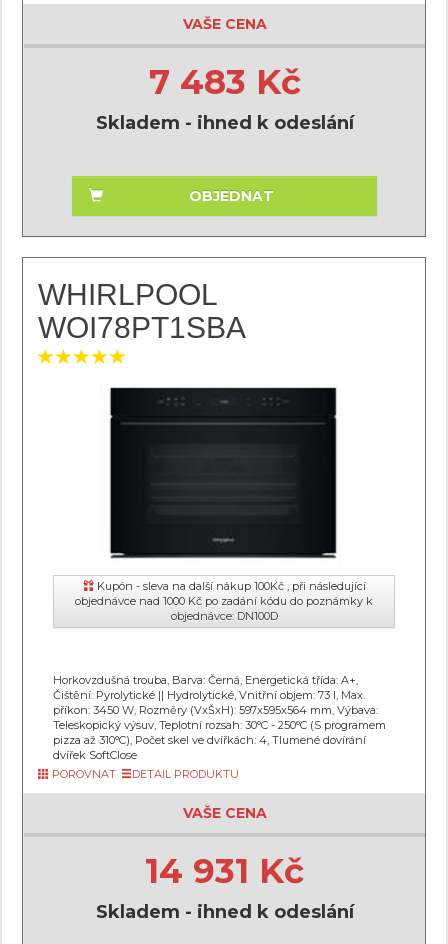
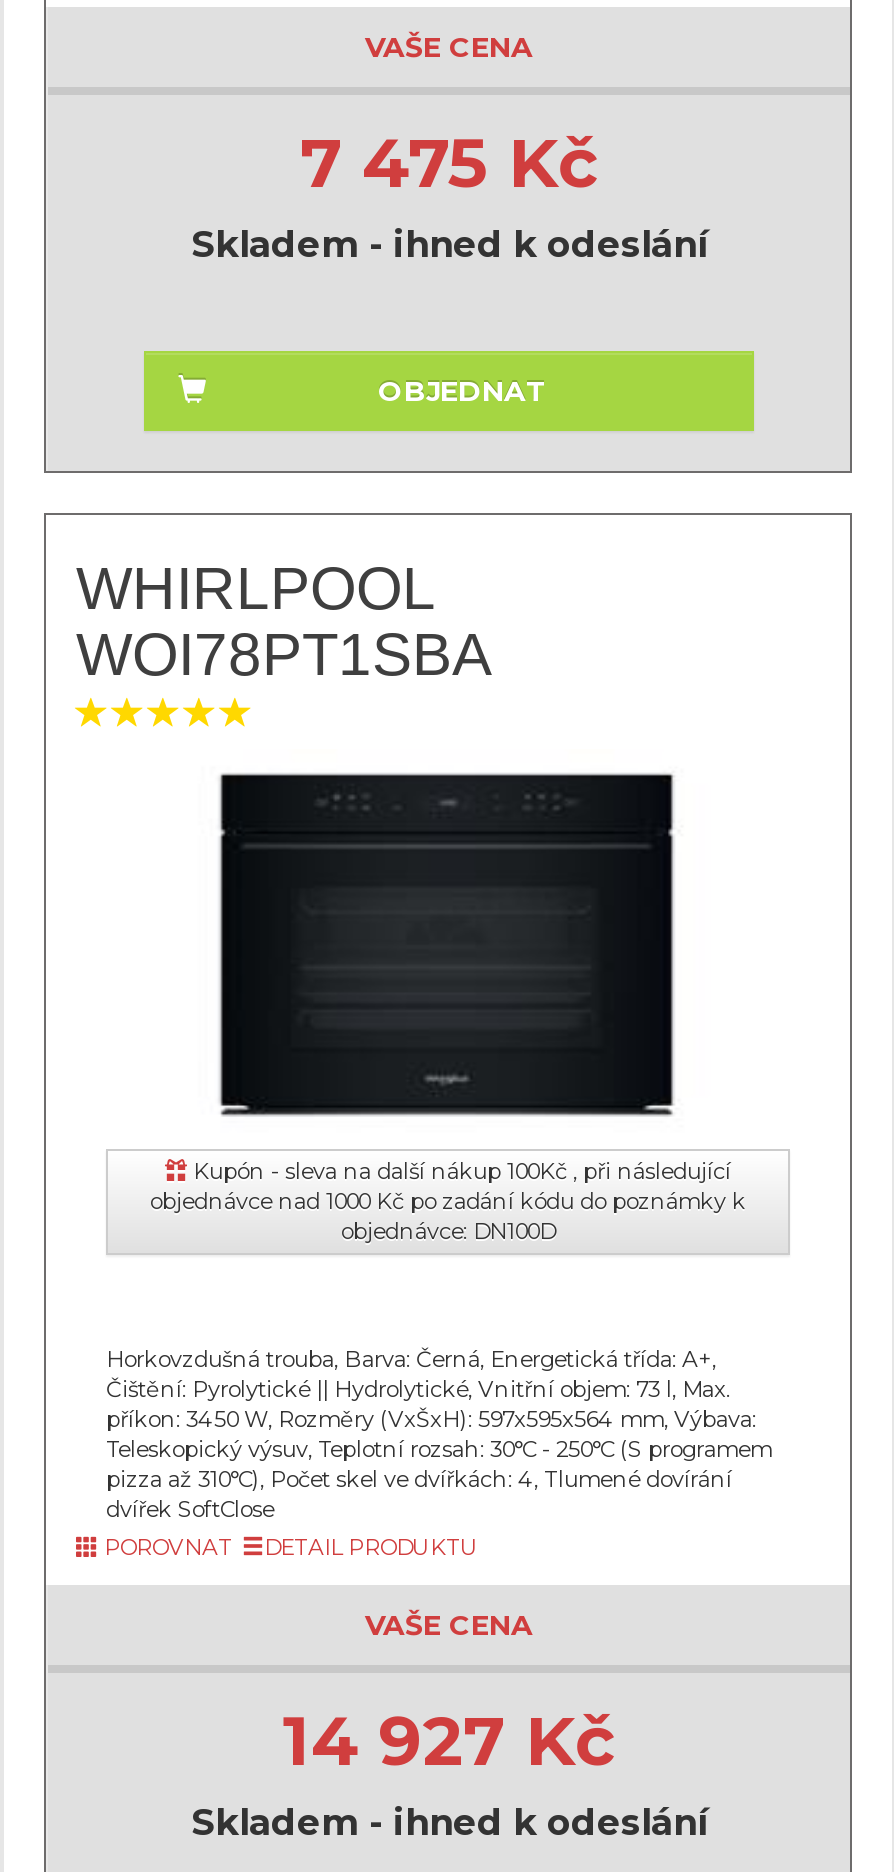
- 7 483 Kč
+ 7 475 Kč

- 14 931 Kč
+ 14 927 Kč
